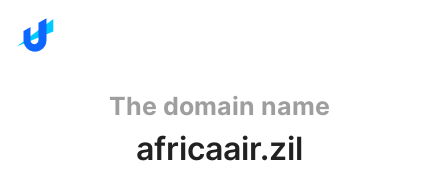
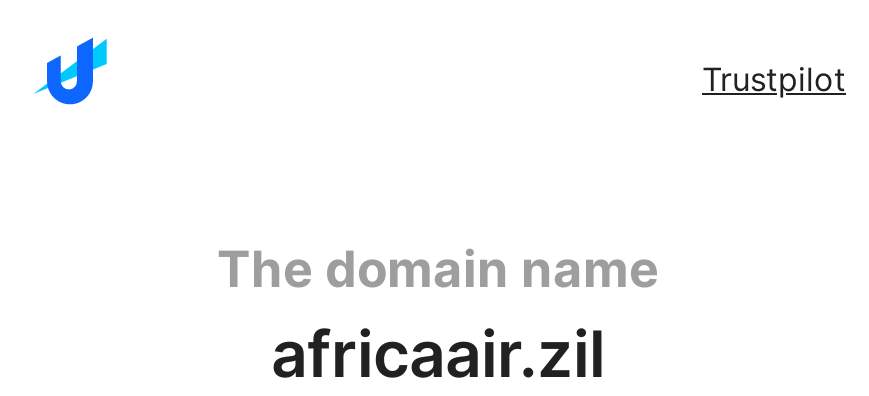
+ Trustpilot
